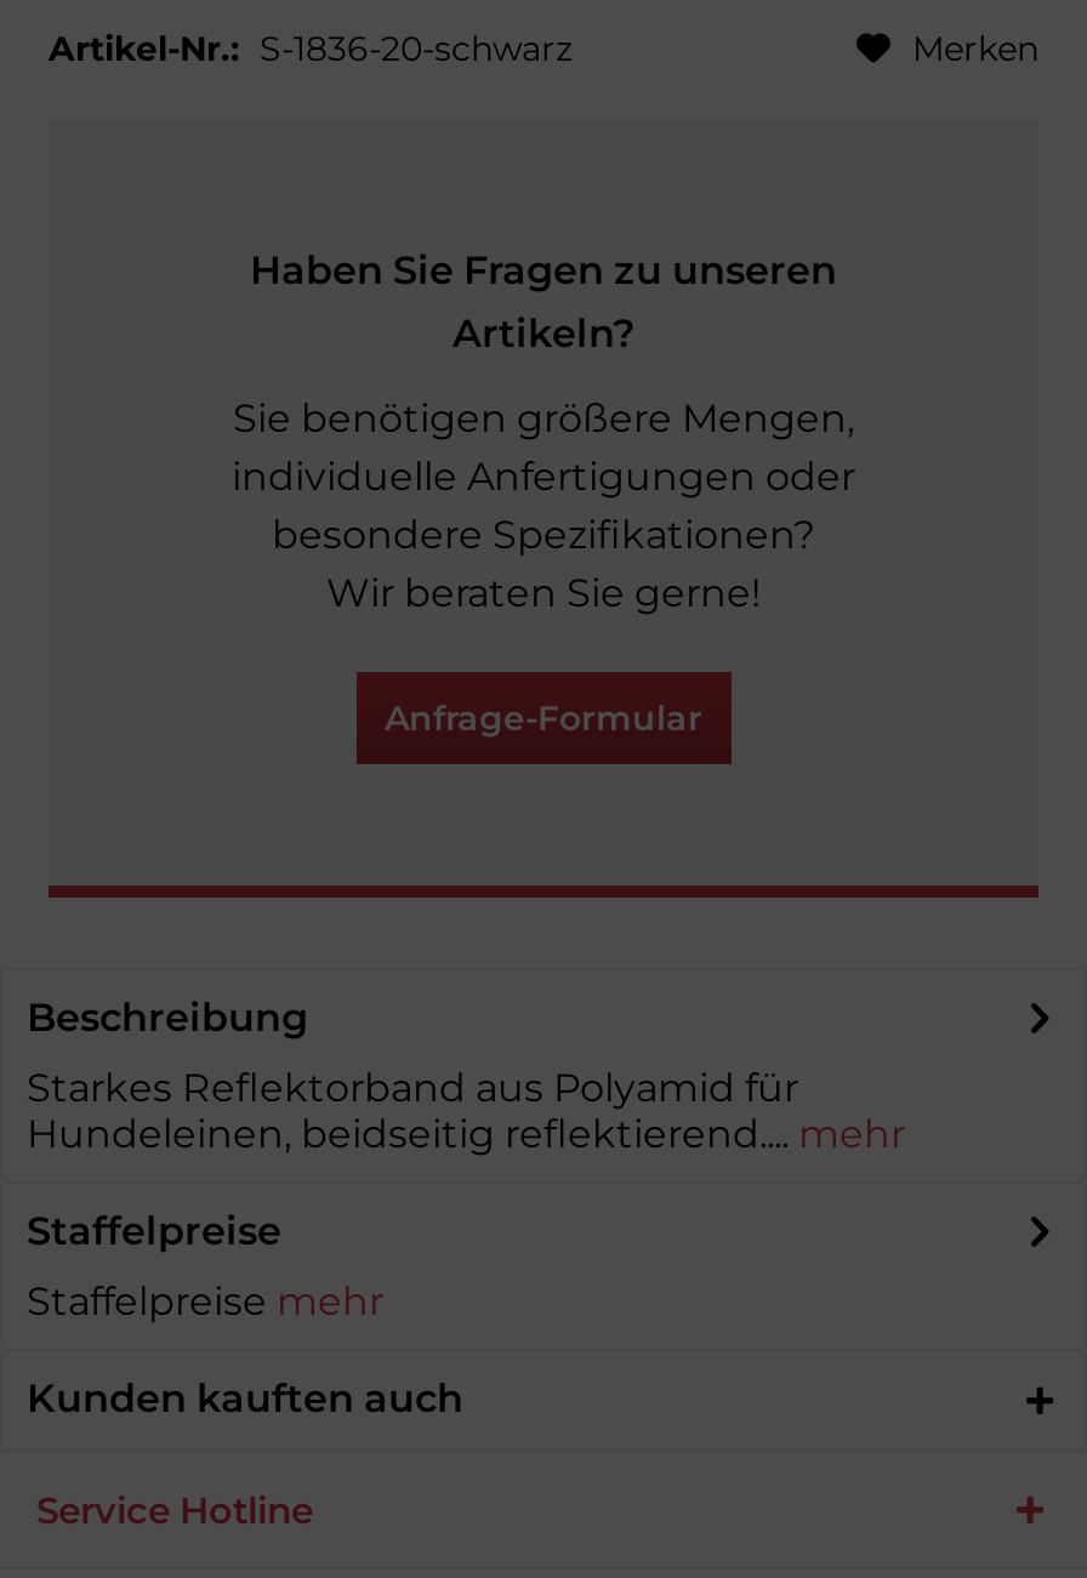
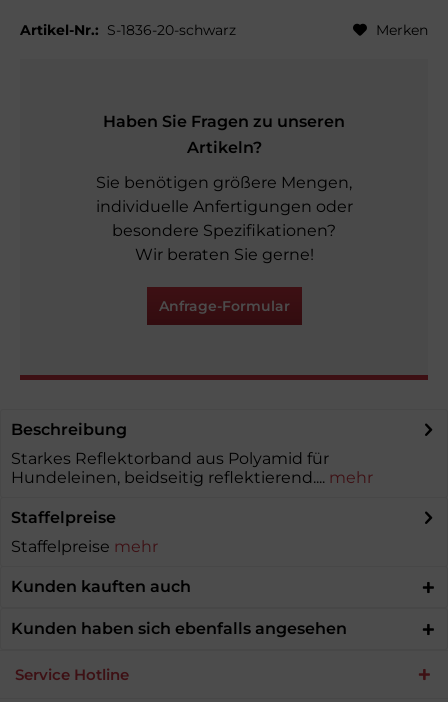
+ Kunden haben sich ebenfalls angesehen
